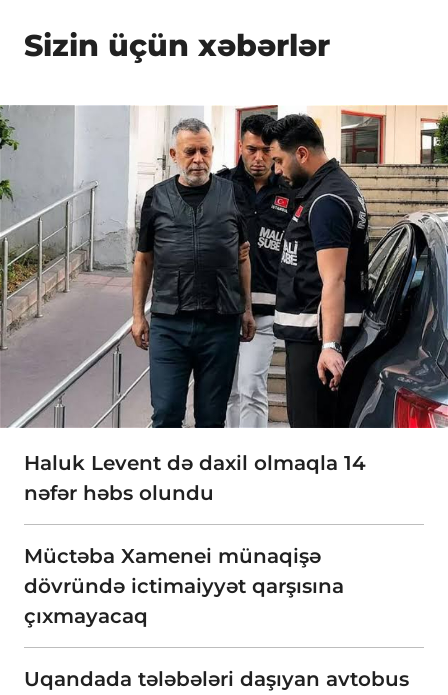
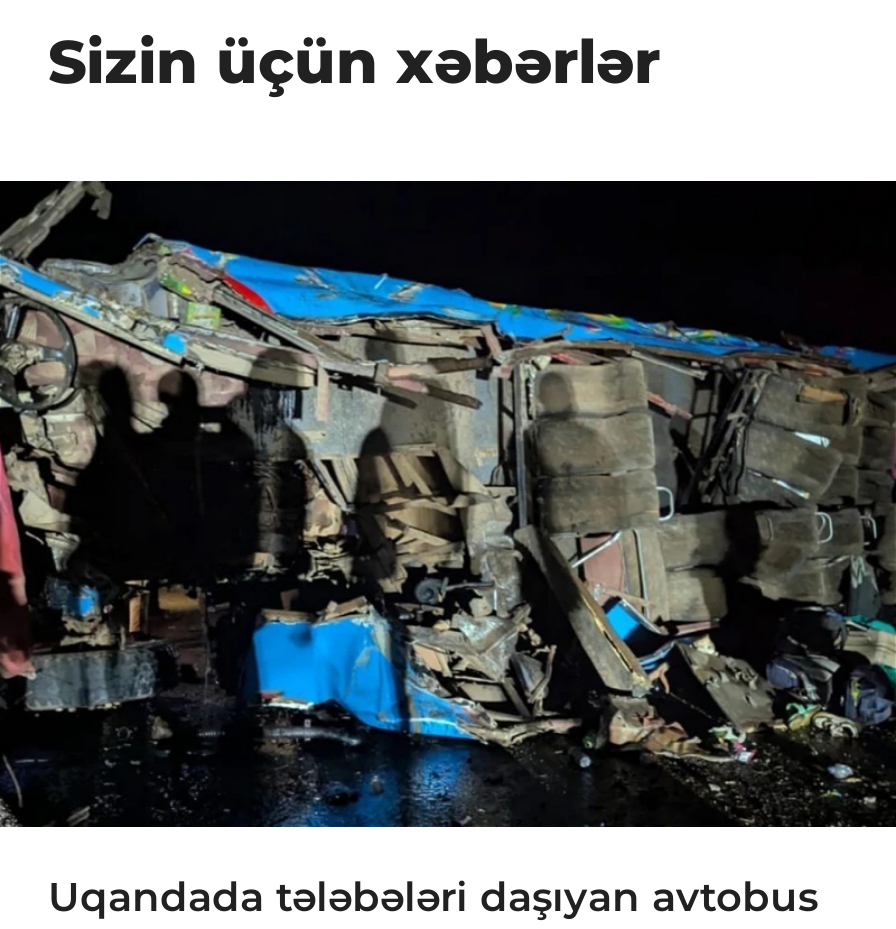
- [image]
+ [image]

- Haluk Levent də daxil olmaqla 14
- nəfər həbs olundu
- Müctəba Xamenei münaqişə
- dövründə ictimaiyyət qarşısına
- çıxmayacaq
